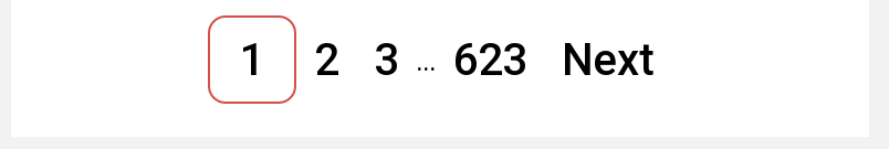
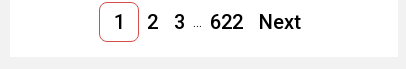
- 1 2 3 ... 623 Next
+ 1 2 3 ... 622 Next
